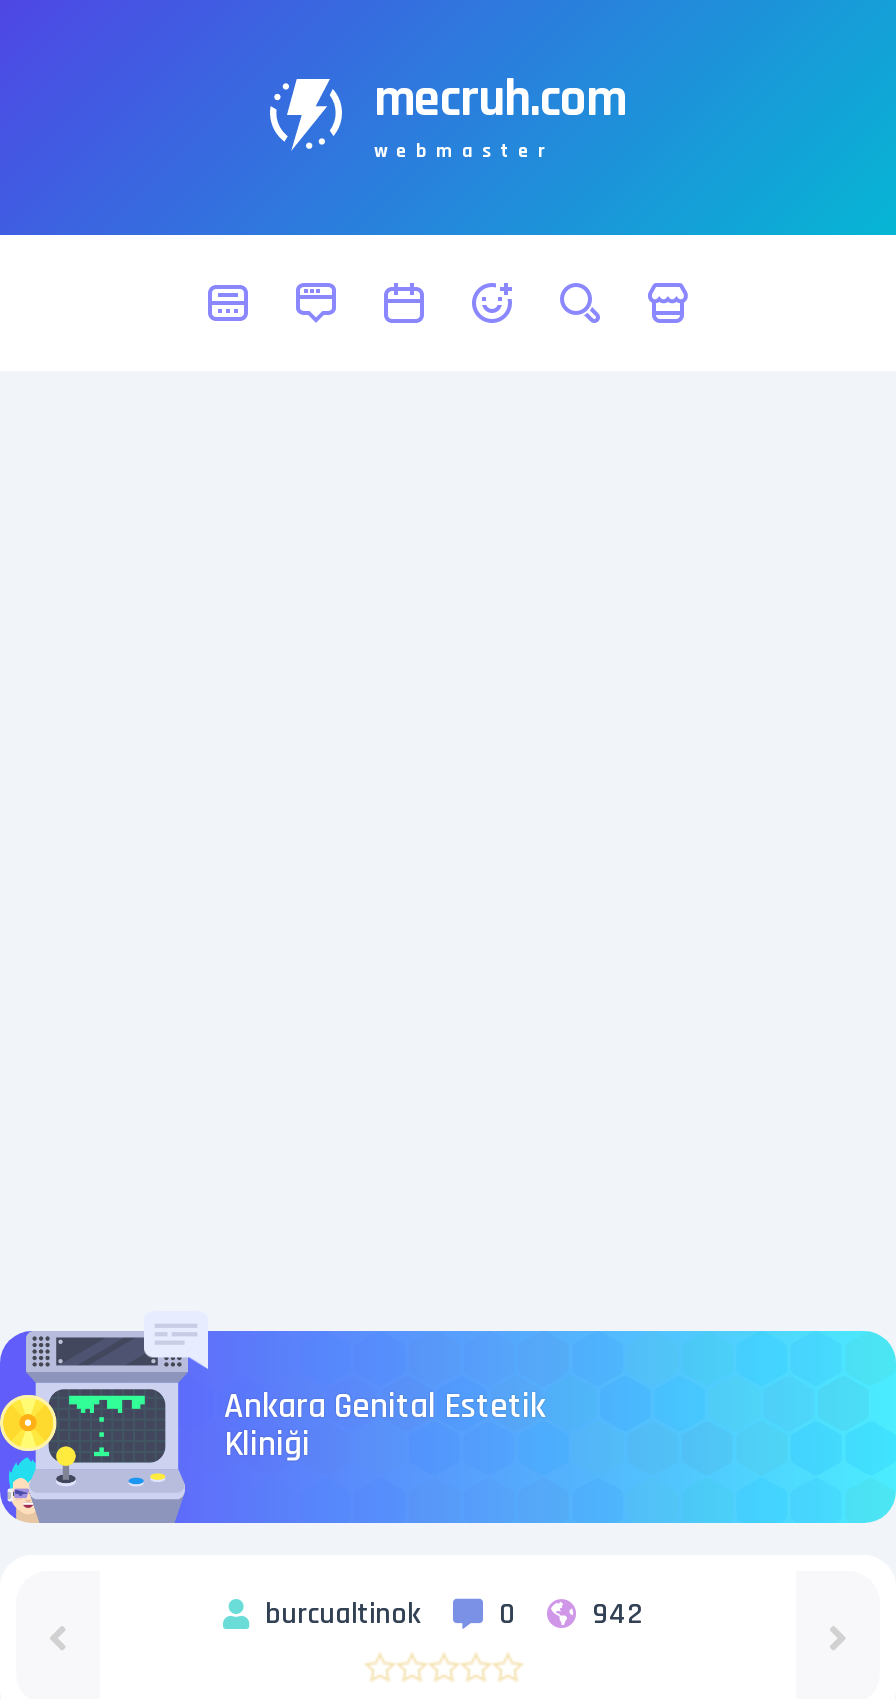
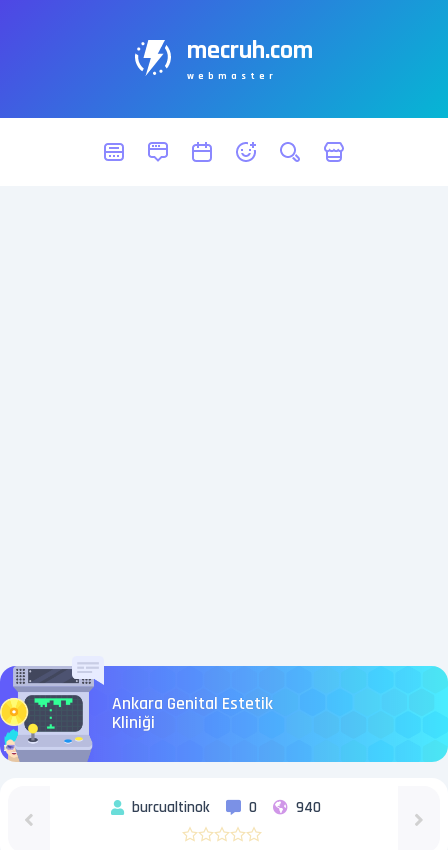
- 942
+ 940
